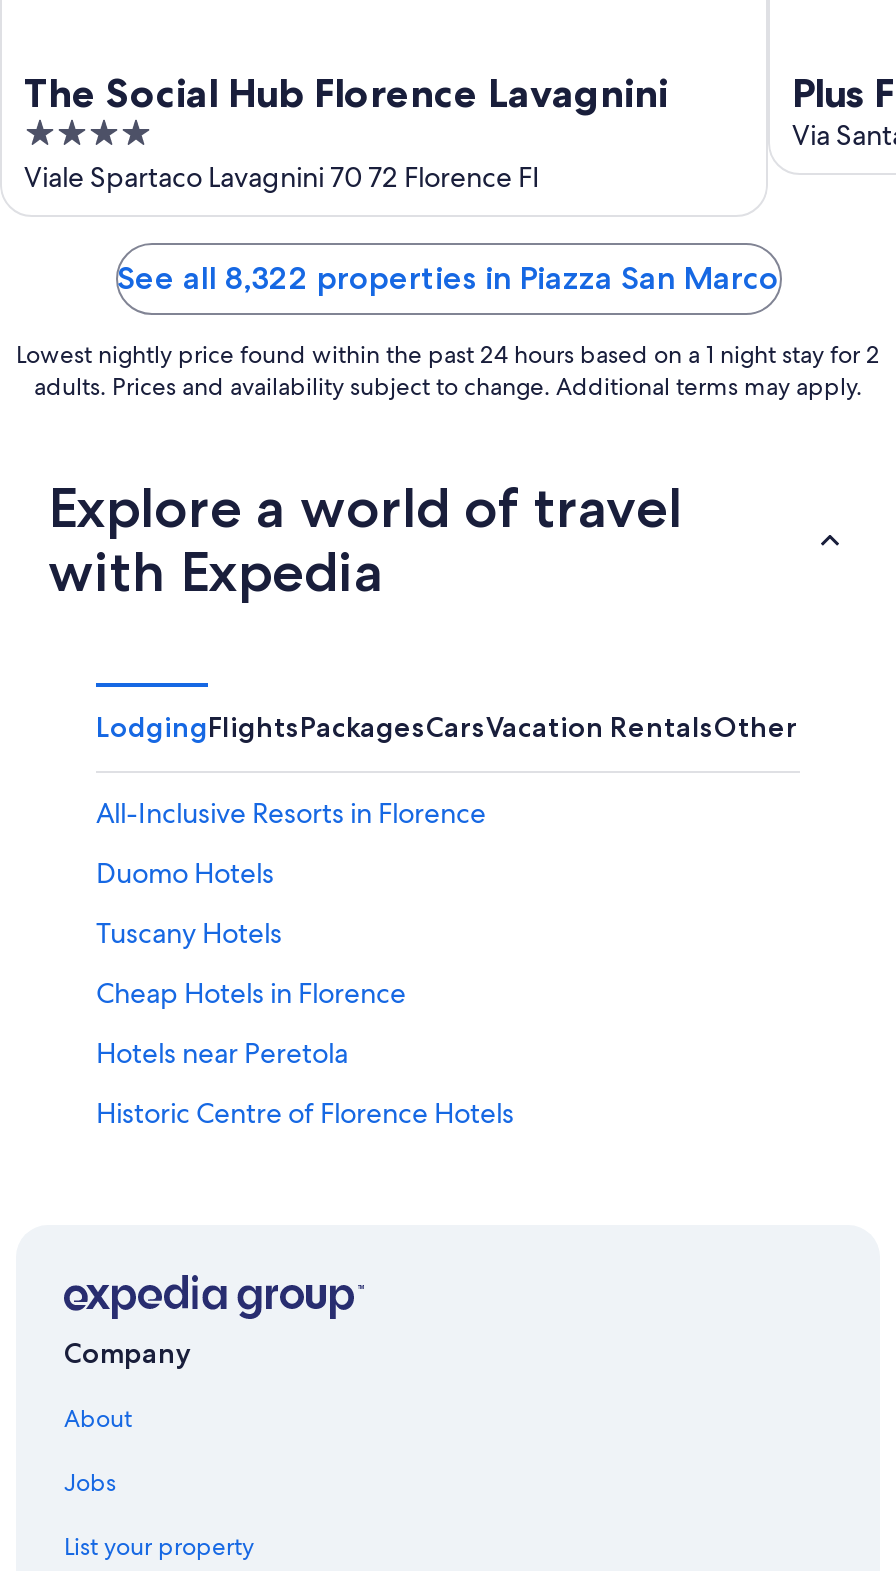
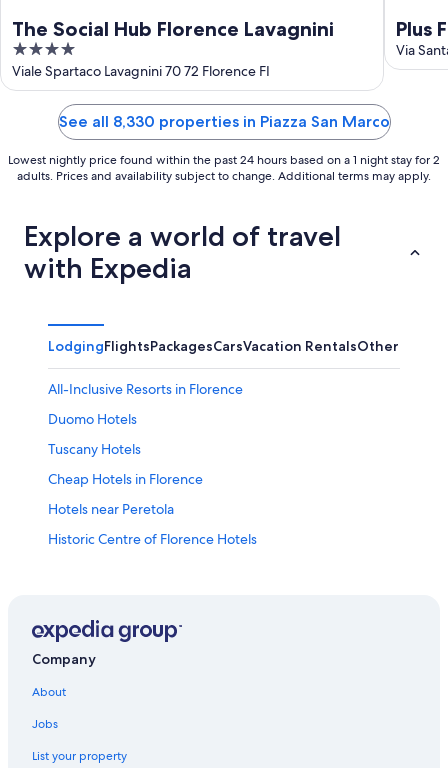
- See all 8,322 properties in Piazza San Marco
+ See all 8,330 properties in Piazza San Marco
